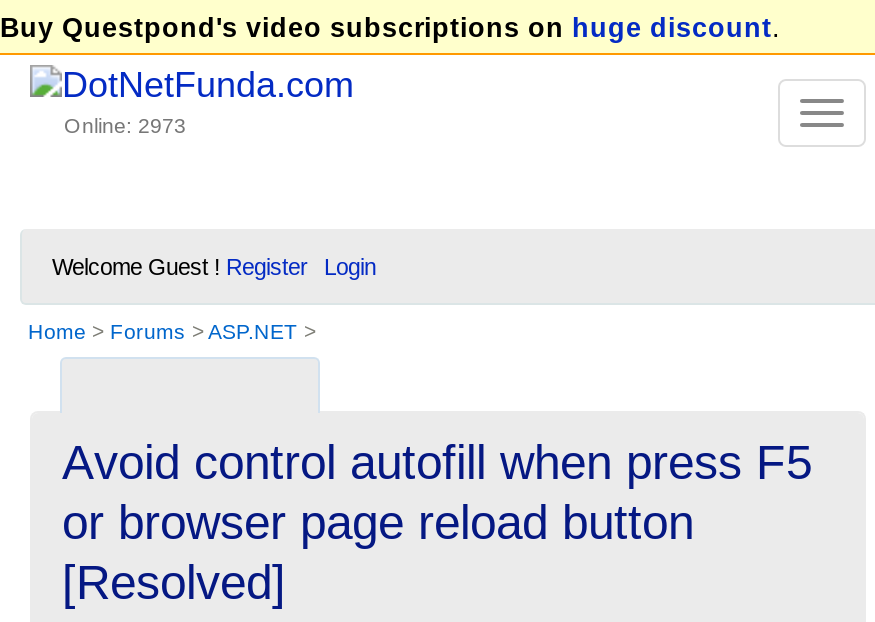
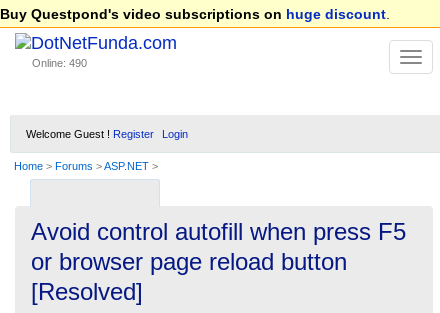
- Online: 2973
+ Online: 490
